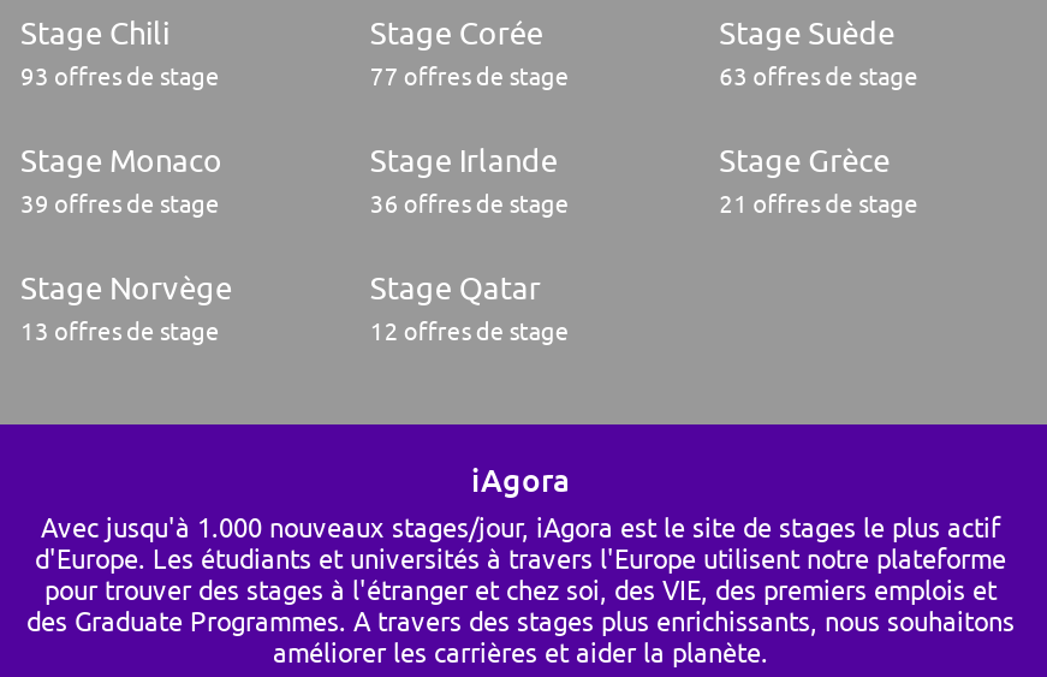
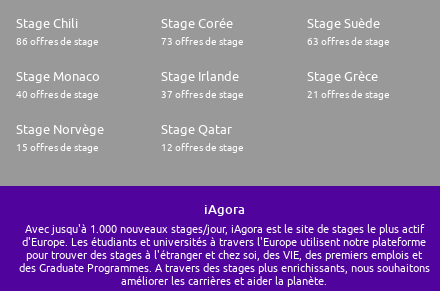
- 93 offres de stage
+ 86 offres de stage

- 77 offres de stage
+ 73 offres de stage

- 39 offres de stage
+ 40 offres de stage

- 36 offres de stage
+ 37 offres de stage

- 13 offres de stage
+ 15 offres de stage
